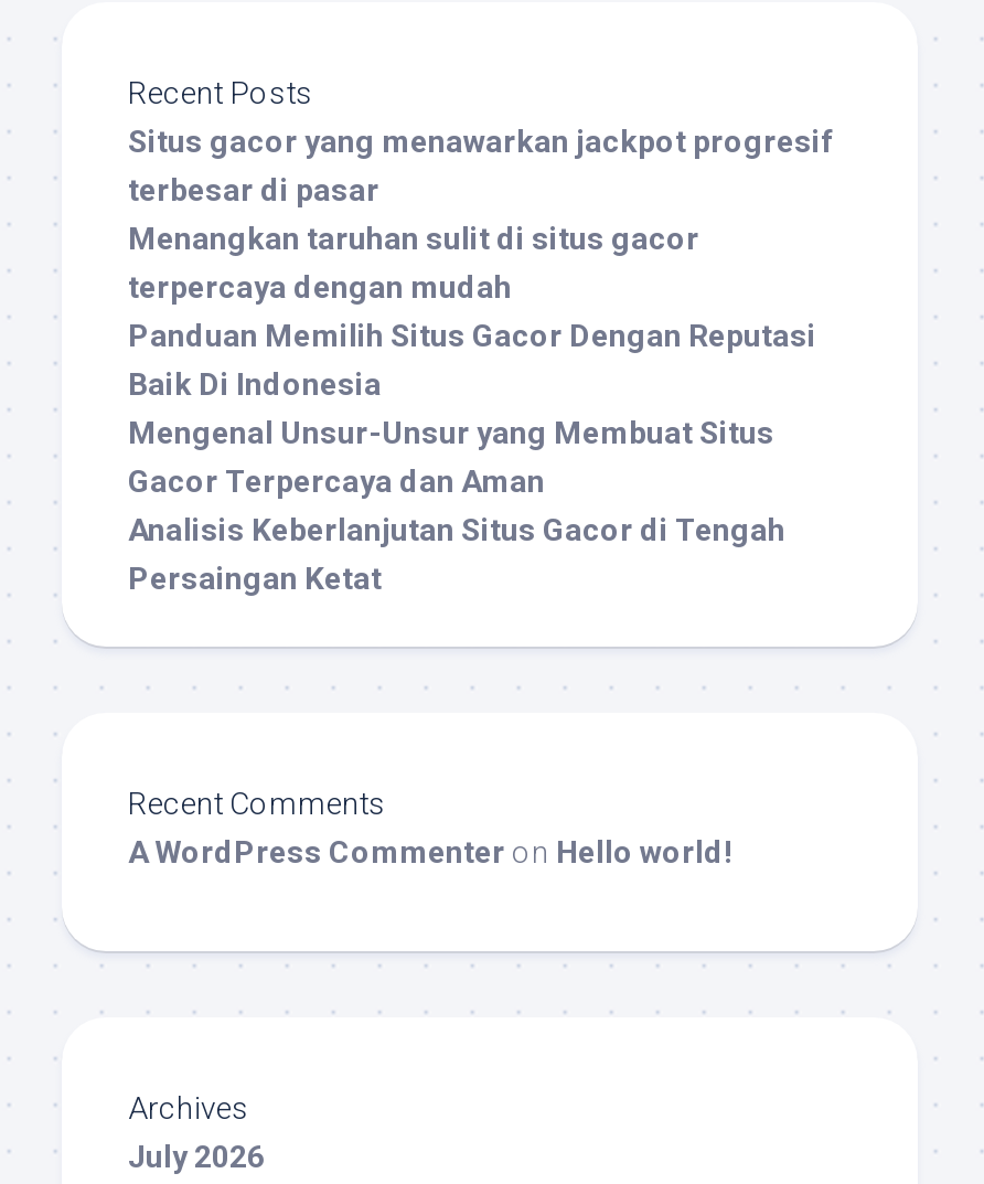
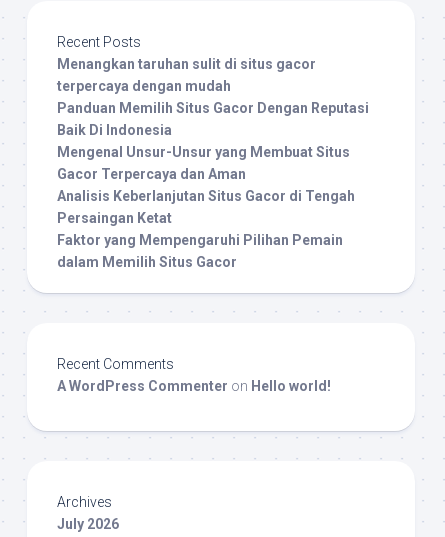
- Situs gacor yang menawarkan jackpot progresif
- terbesar di pasar

moved up: Menangkan taruhan sulit di situs gacor | terpercaya dengan mudah | Panduan Memilih Situs Gacor Dengan Reputasi | Baik Di Indonesia | Mengenal Unsur-Unsur yang Membuat Situs | Gacor Terpercaya dan Aman | Analisis Keberlanjutan Situs Gacor di Tengah | Persaingan Ketat

+ Faktor yang Mempengaruhi Pilihan Pemain
+ dalam Memilih Situs Gacor
